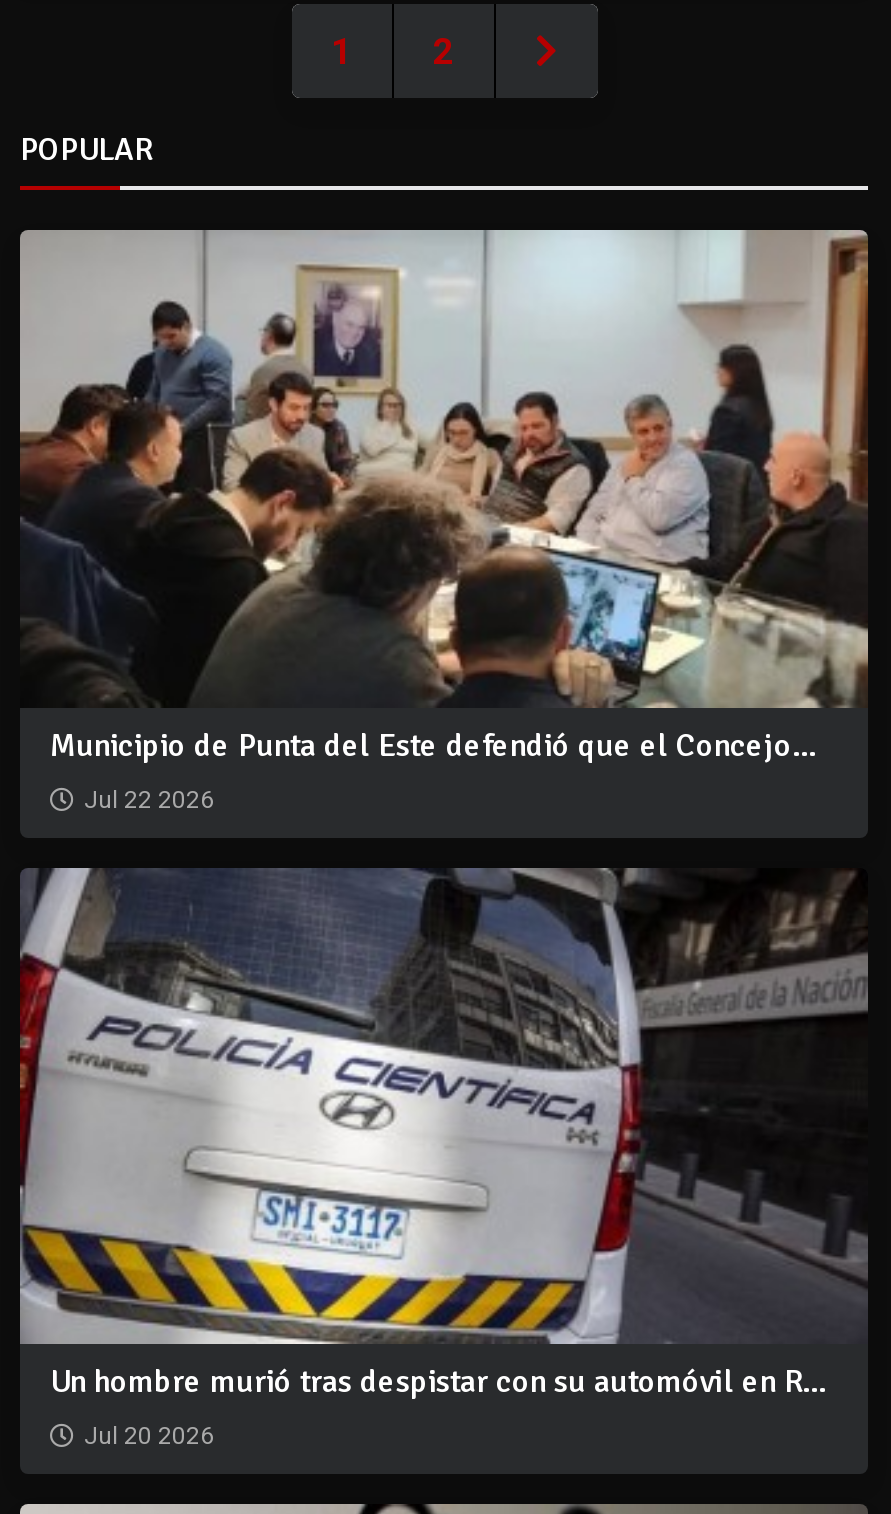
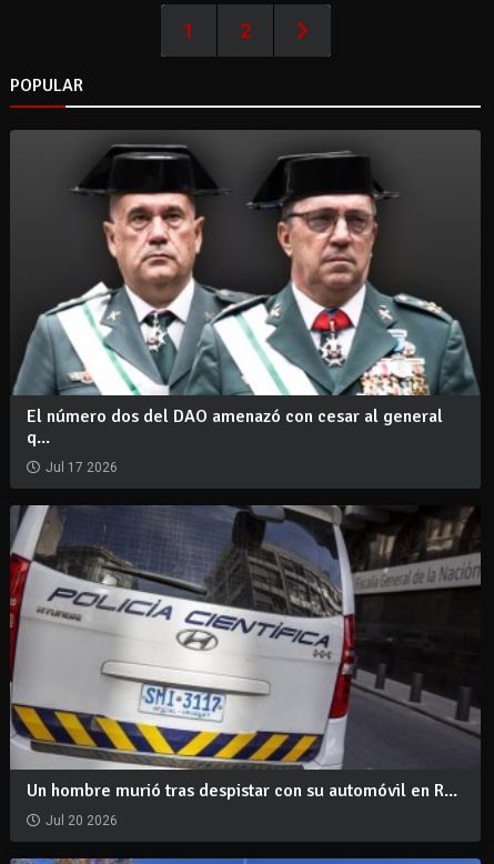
- [image]
- Municipio de Punta del Este defendió que el Concejo...
+ [image]
+ El número dos del DAO amenazó con cesar al general
+ q...

- Jul 22 2026
+ Jul 17 2026
